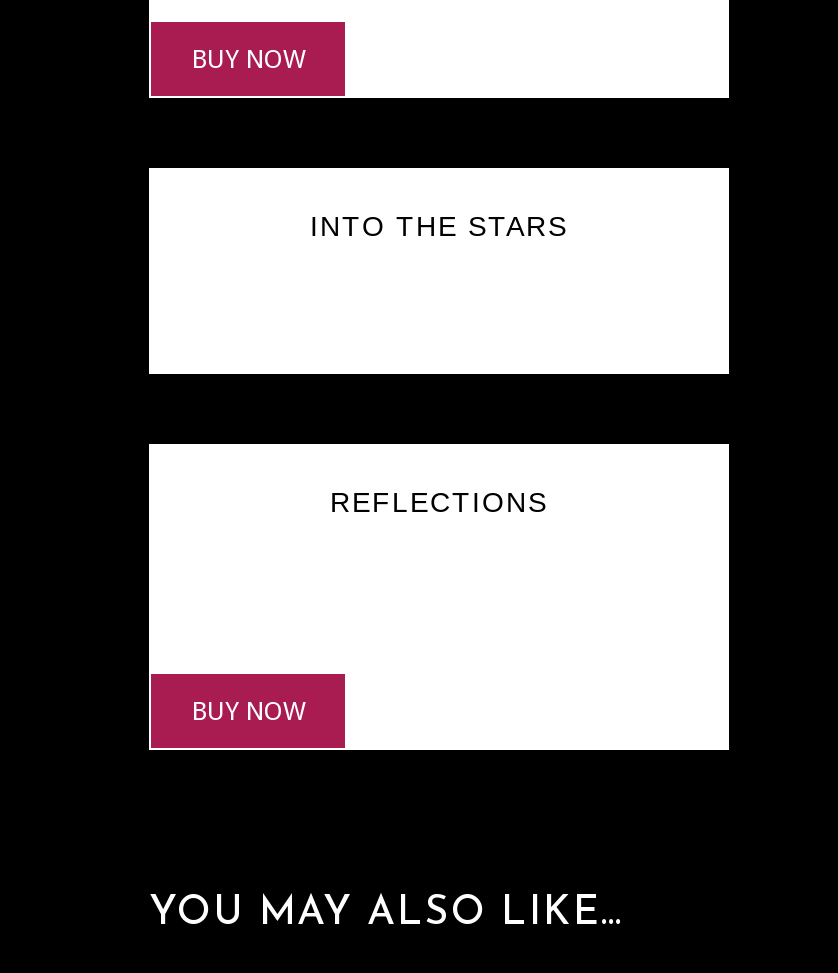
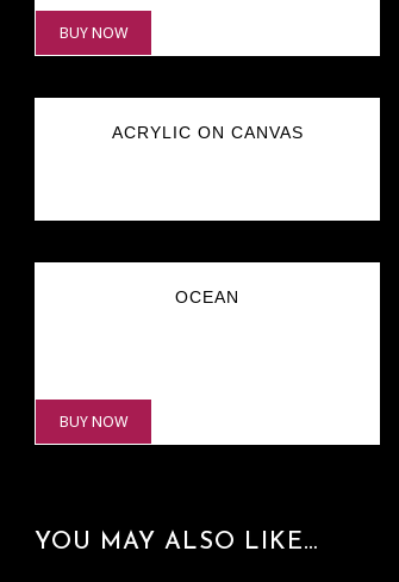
- INTO THE STARS
+ ACRYLIC ON CANVAS

- REFLECTIONS
+ OCEAN
